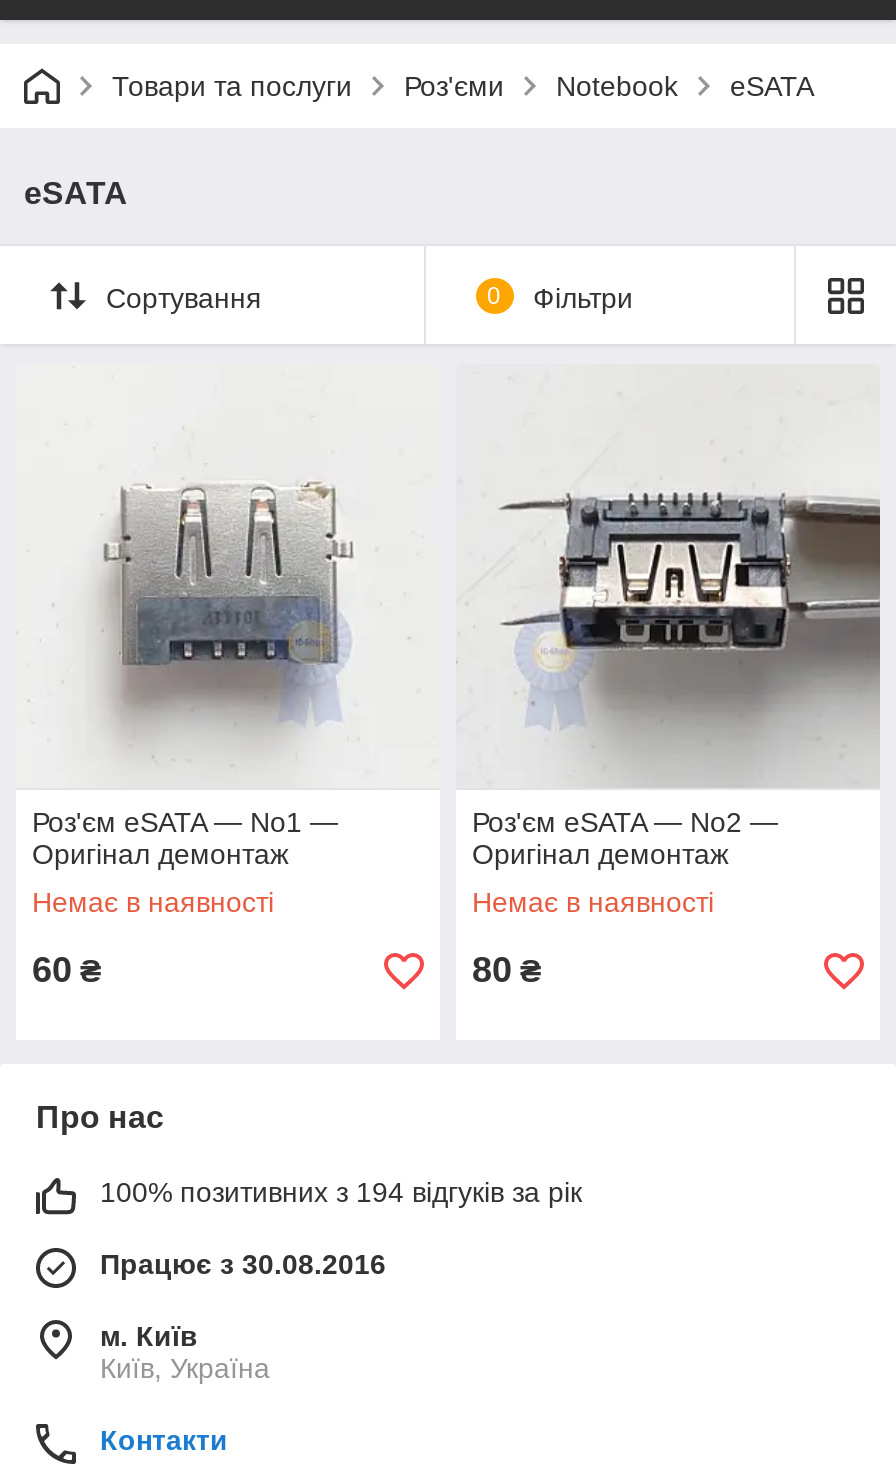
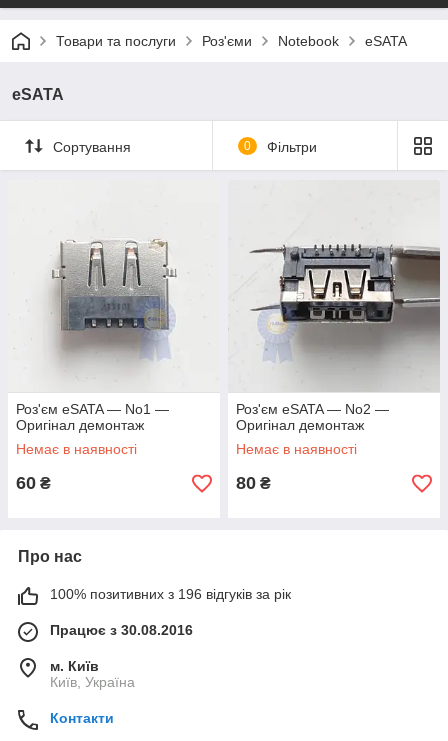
- 100% позитивних з 194 відгуків за рік
+ 100% позитивних з 196 відгуків за рік
